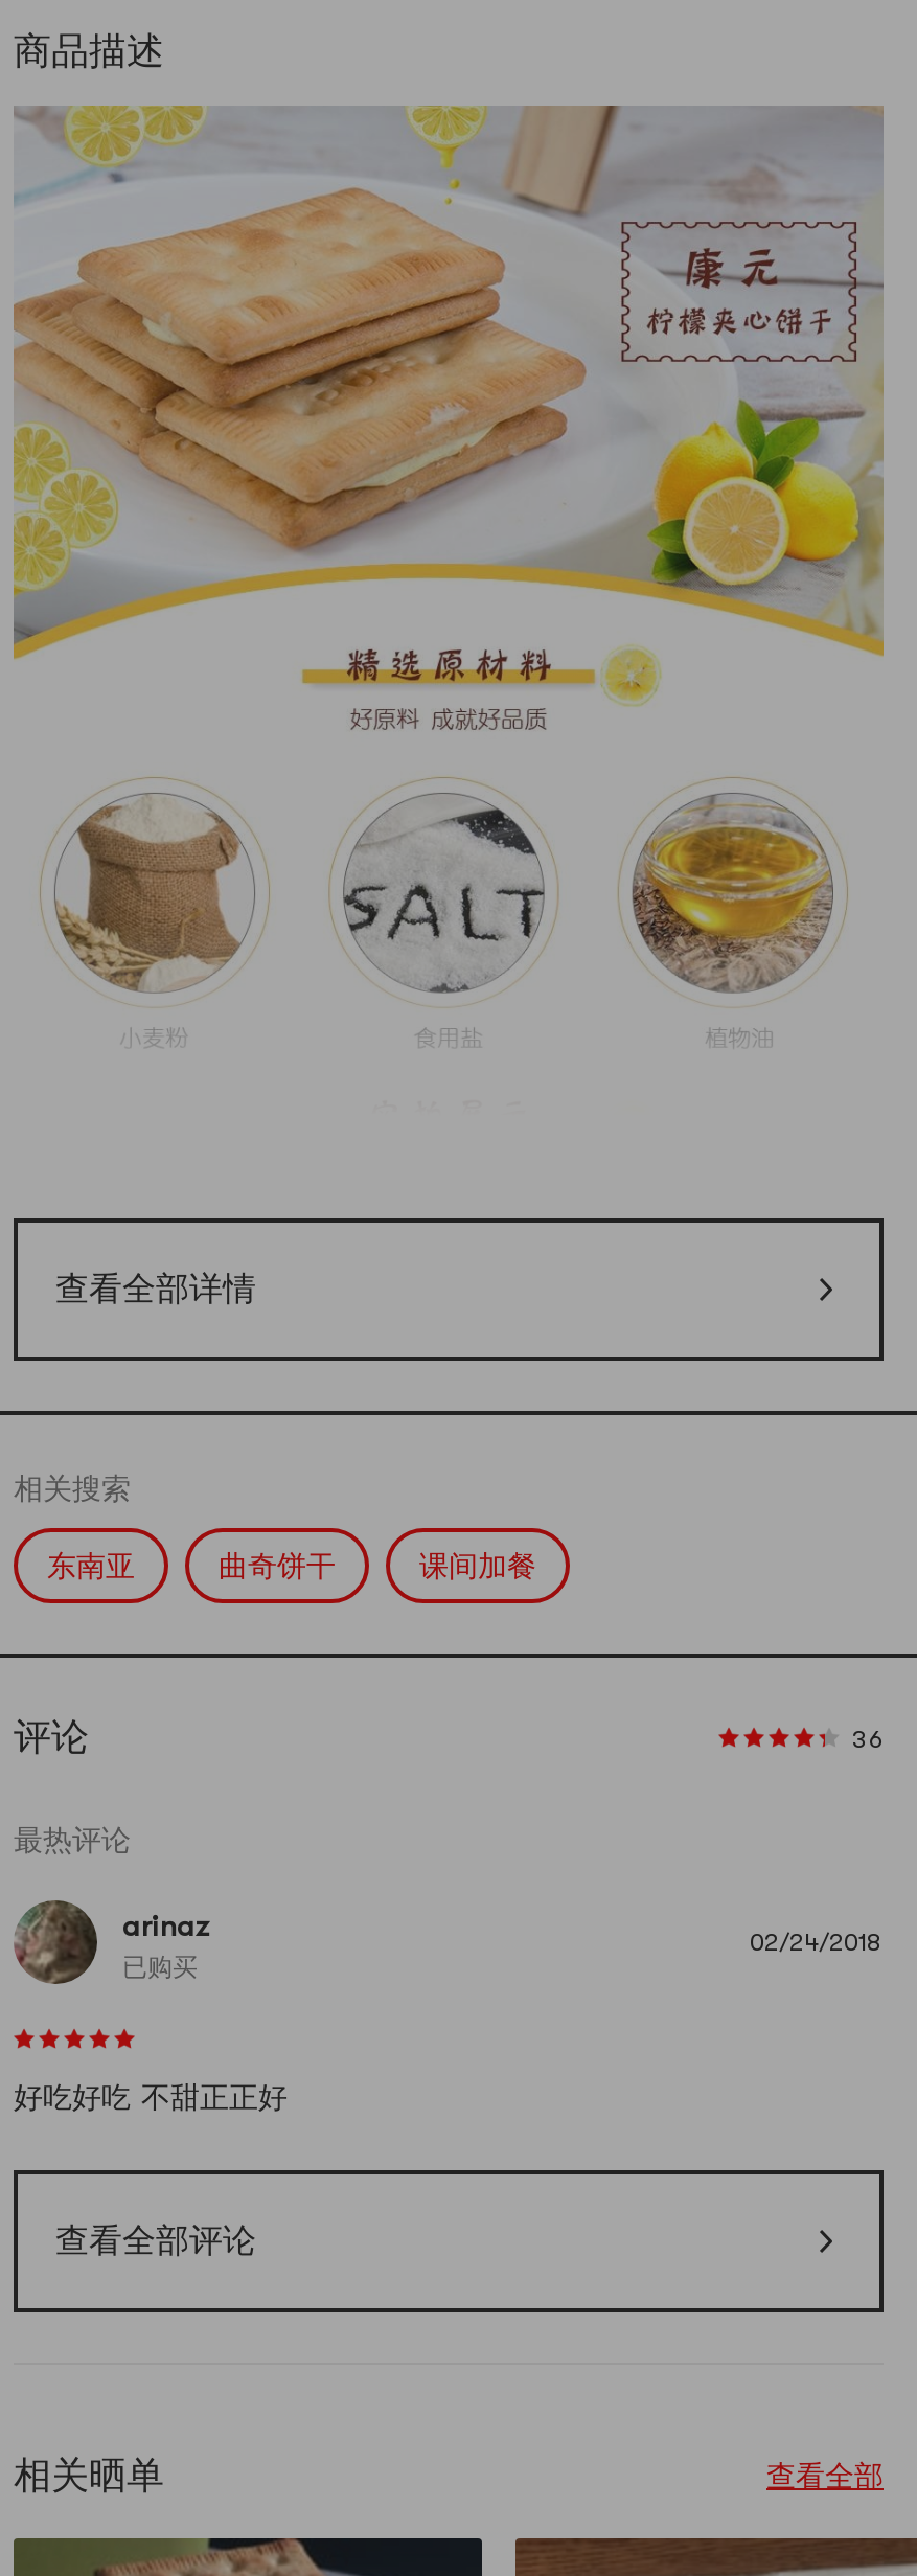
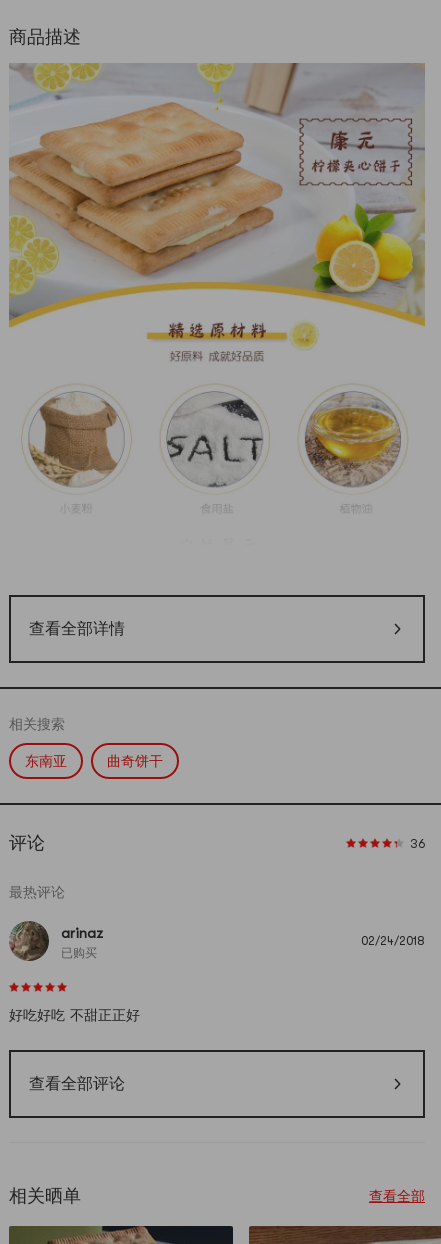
- 课间加餐
